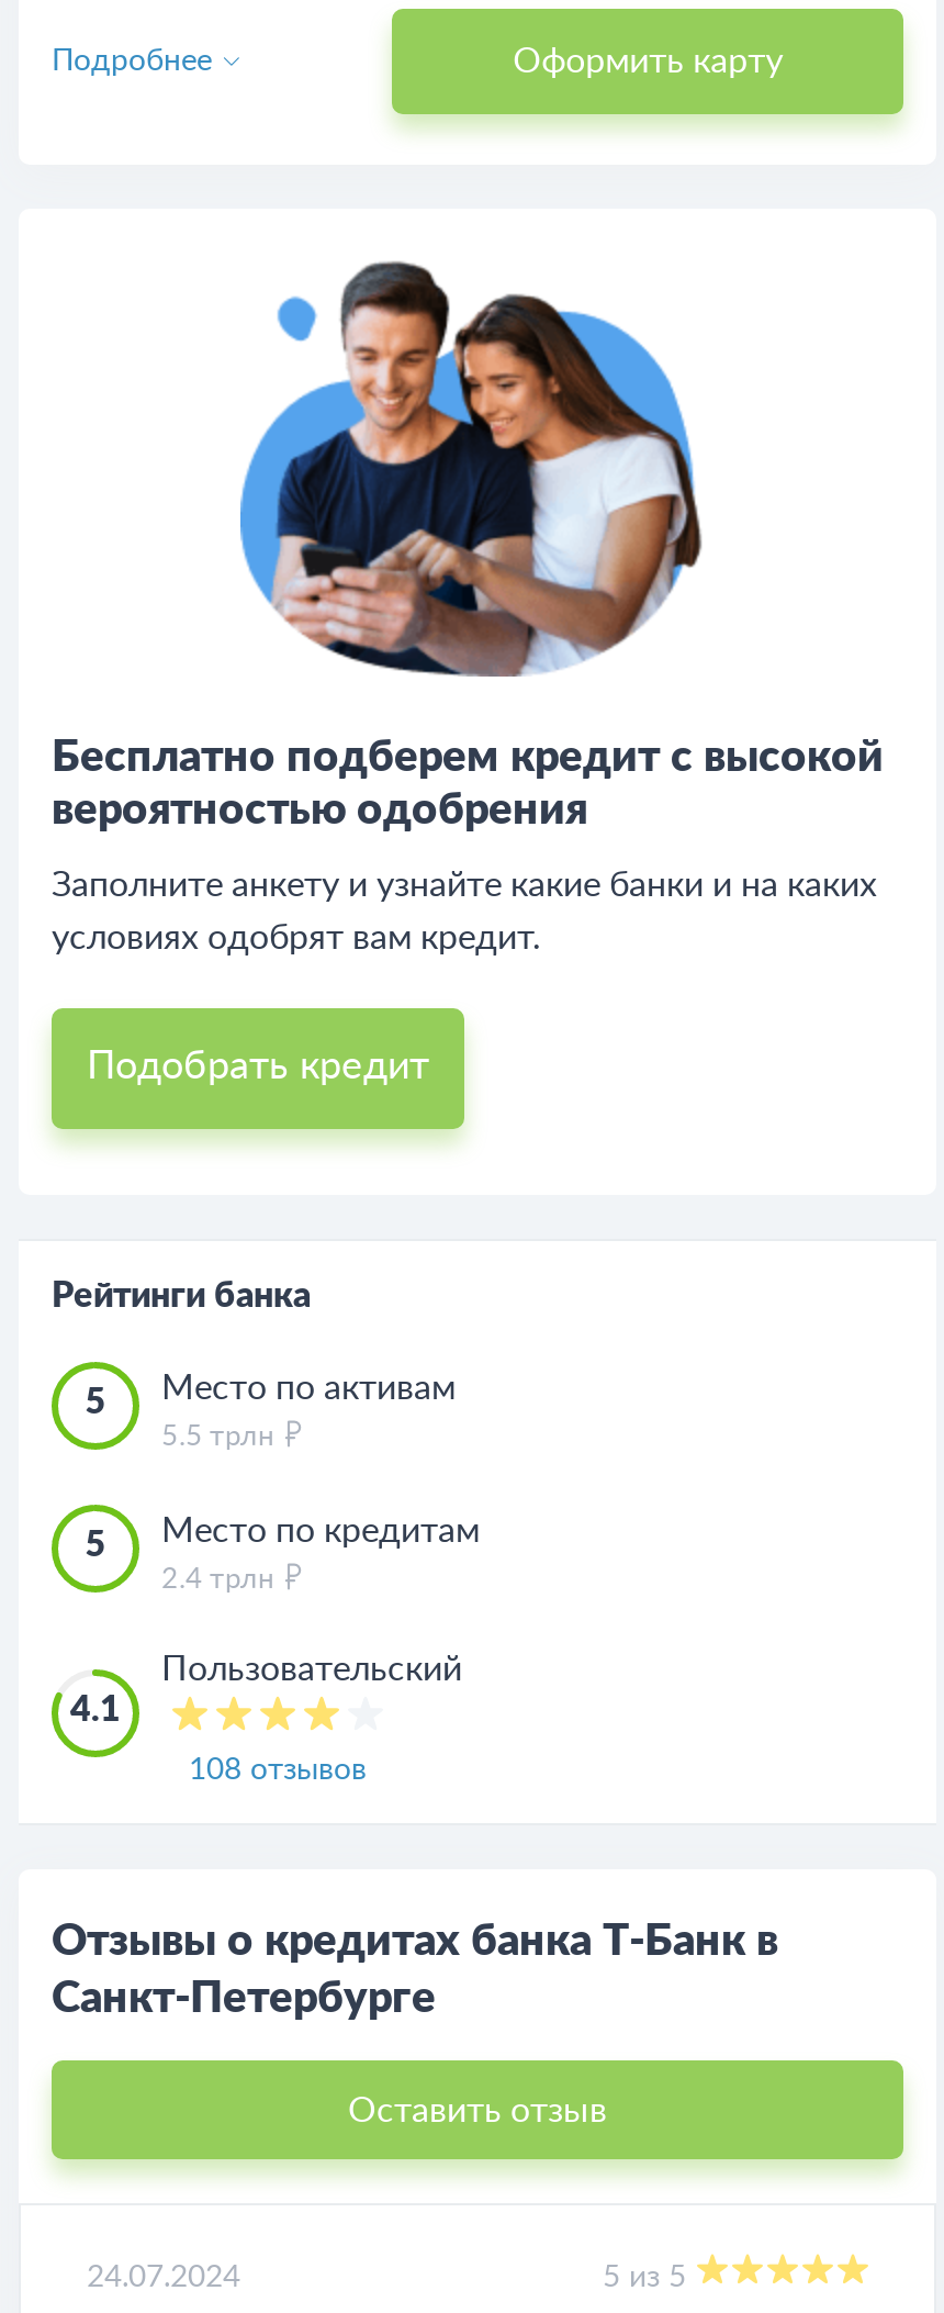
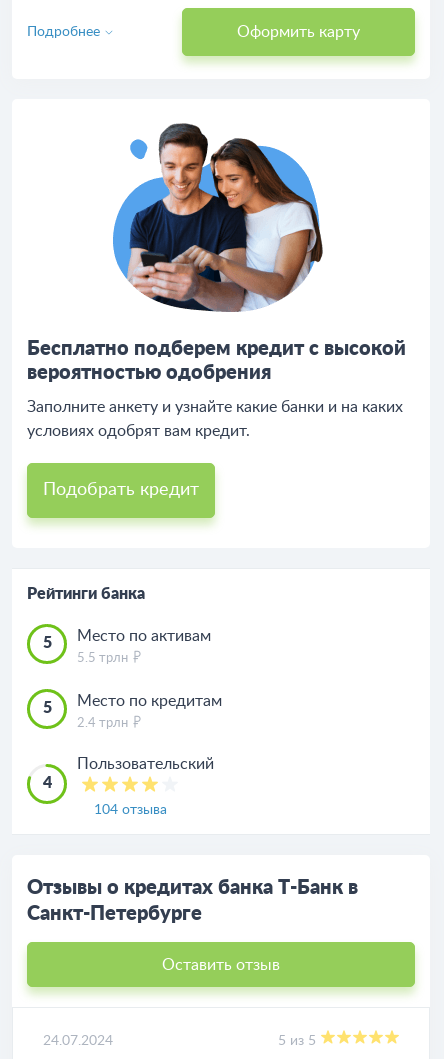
- 4.1
+ 4

- 108 отзывов
+ 104 отзыва
